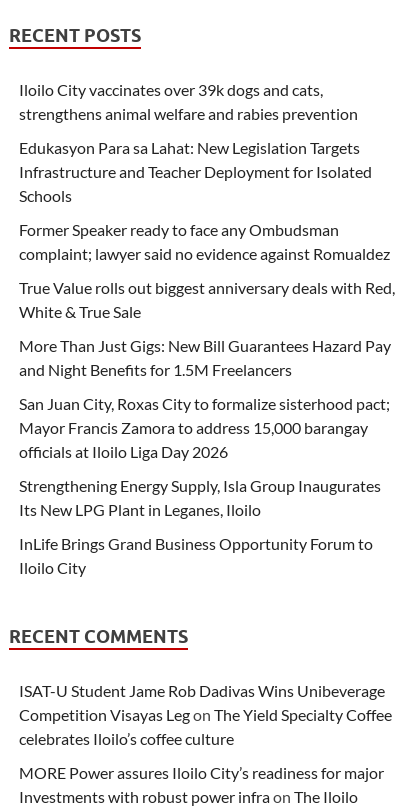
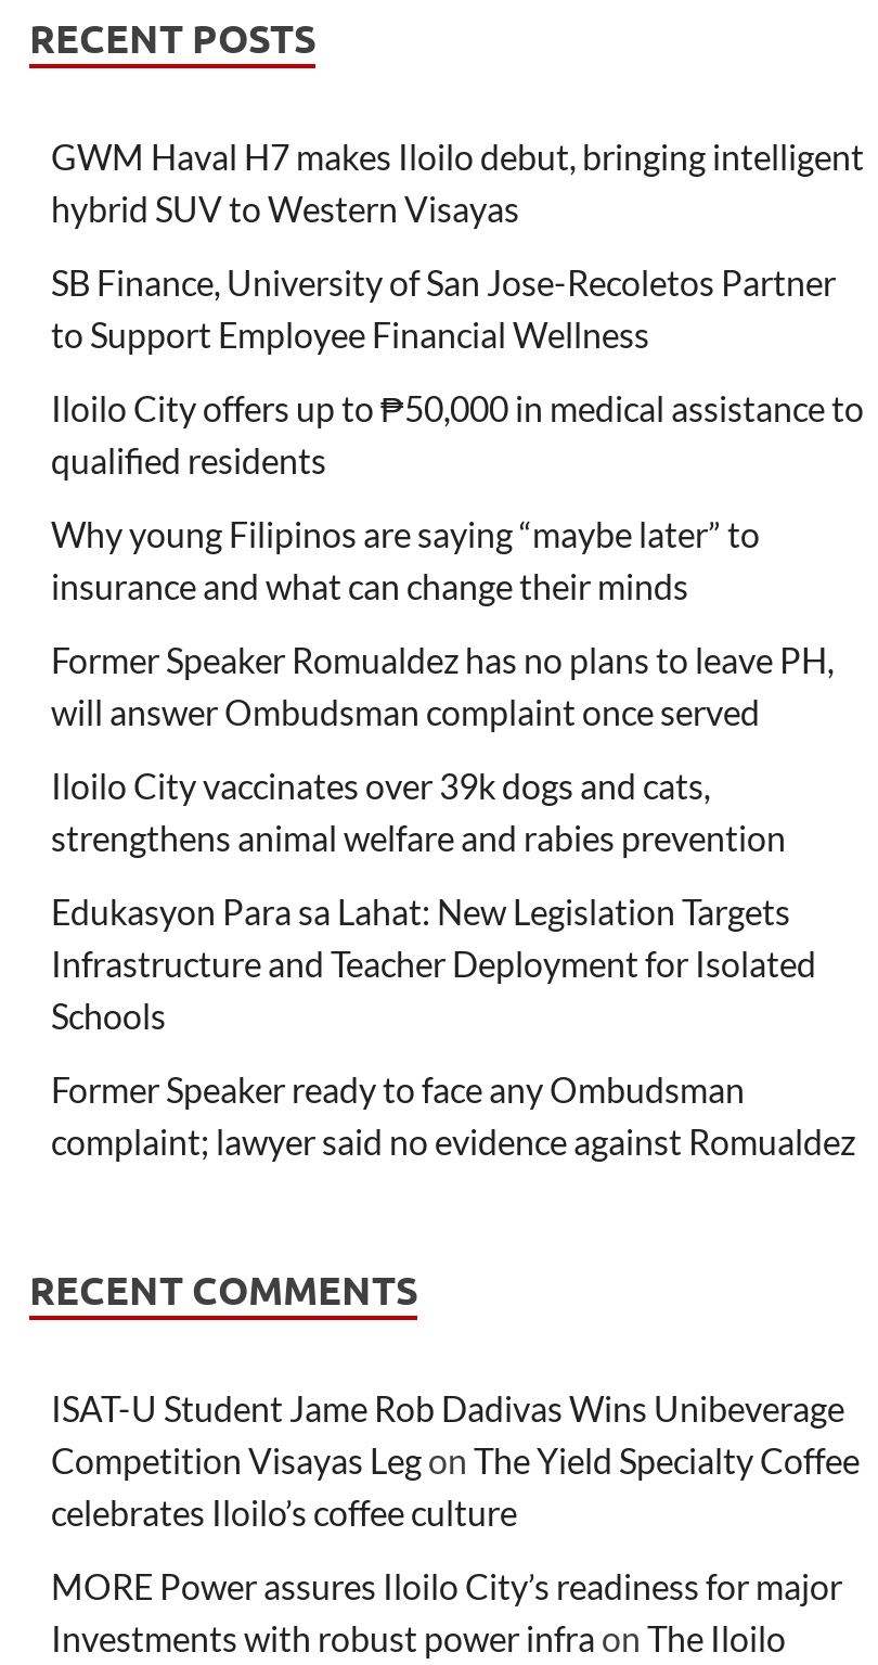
+ GWM Haval H7 makes Iloilo debut, bringing intelligent
+ hybrid SUV to Western Visayas
+ SB Finance, University of San Jose-Recoletos Partner
+ to Support Employee Financial Wellness
+ Iloilo City offers up to ₱50,000 in medical assistance to
+ qualified residents
+ Why young Filipinos are saying “maybe later” to
+ insurance and what can change their minds
+ Former Speaker Romualdez has no plans to leave PH,
+ will answer Ombudsman complaint once served

moved down: Iloilo City vaccinates over 39k dogs and cats, | strengthens animal welfare and rabies prevention | Edukasyon Para sa Lahat: New Legislation Targets | Infrastructure and Teacher Deployment for Isolated | Schools | Former Speaker ready to face any Ombudsman | complaint; lawyer said no evidence against Romualdez

- True Value rolls out biggest anniversary deals with Red,
- White & True Sale
- More Than Just Gigs: New Bill Guarantees Hazard Pay
- and Night Benefits for 1.5M Freelancers
- San Juan City, Roxas City to formalize sisterhood pact;
- Mayor Francis Zamora to address 15,000 barangay
- officials at Iloilo Liga Day 2026
- Strengthening Energy Supply, Isla Group Inaugurates
- Its New LPG Plant in Leganes, Iloilo
- InLife Brings Grand Business Opportunity Forum to
- Iloilo City
